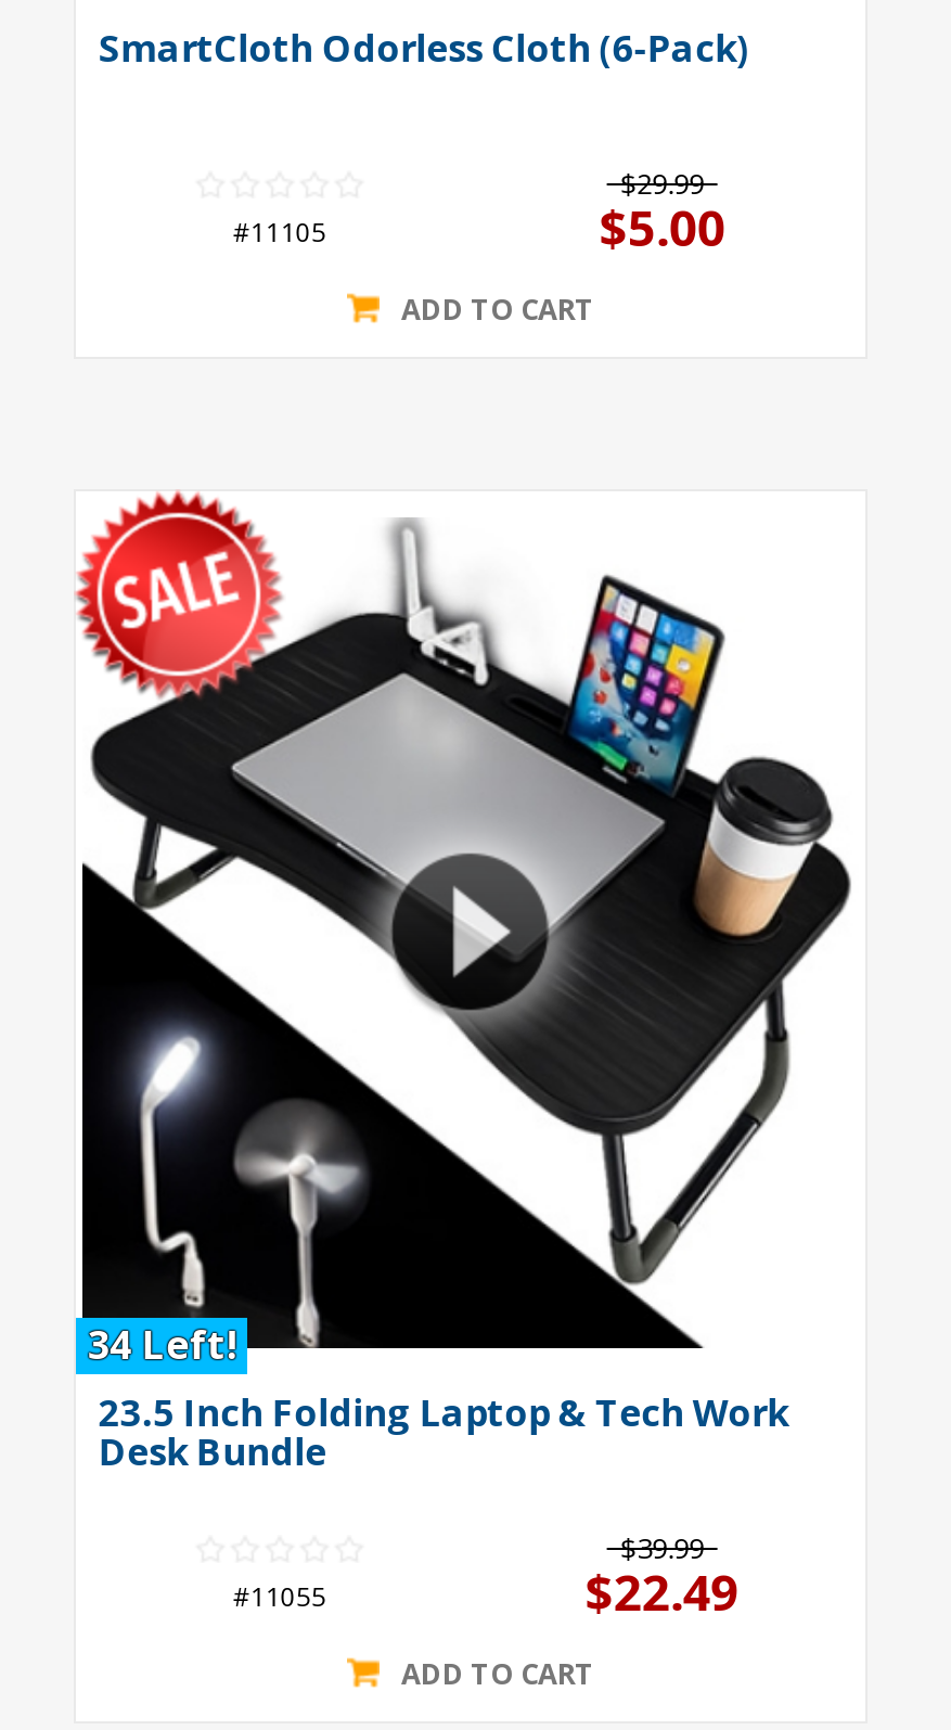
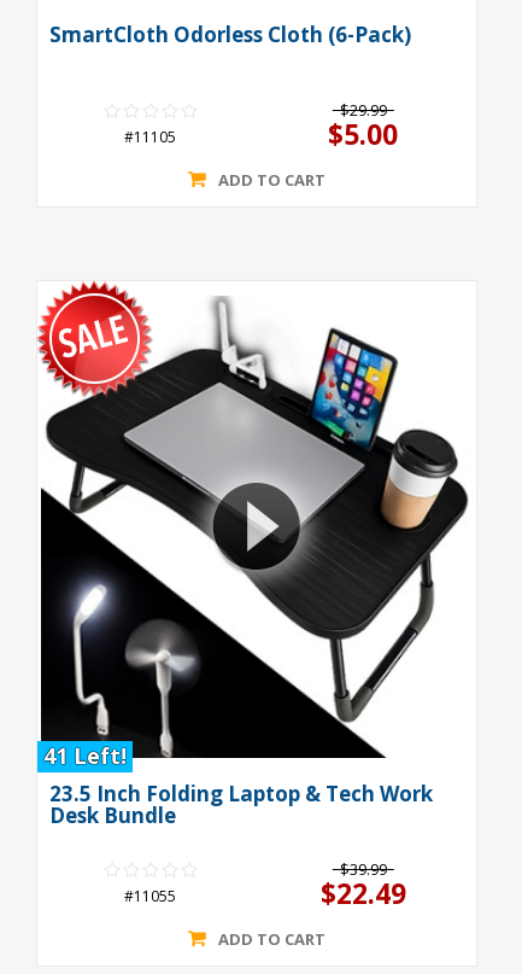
- 34 Left!
+ 41 Left!
